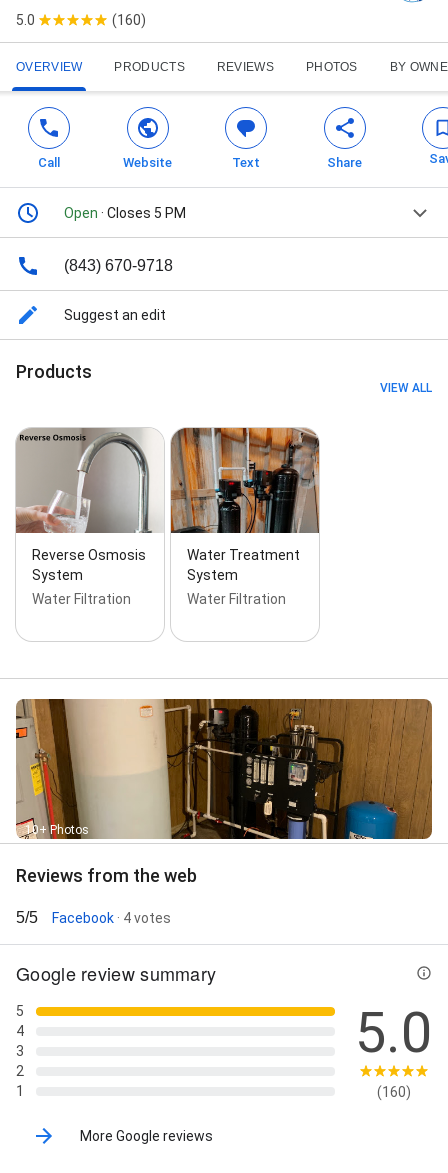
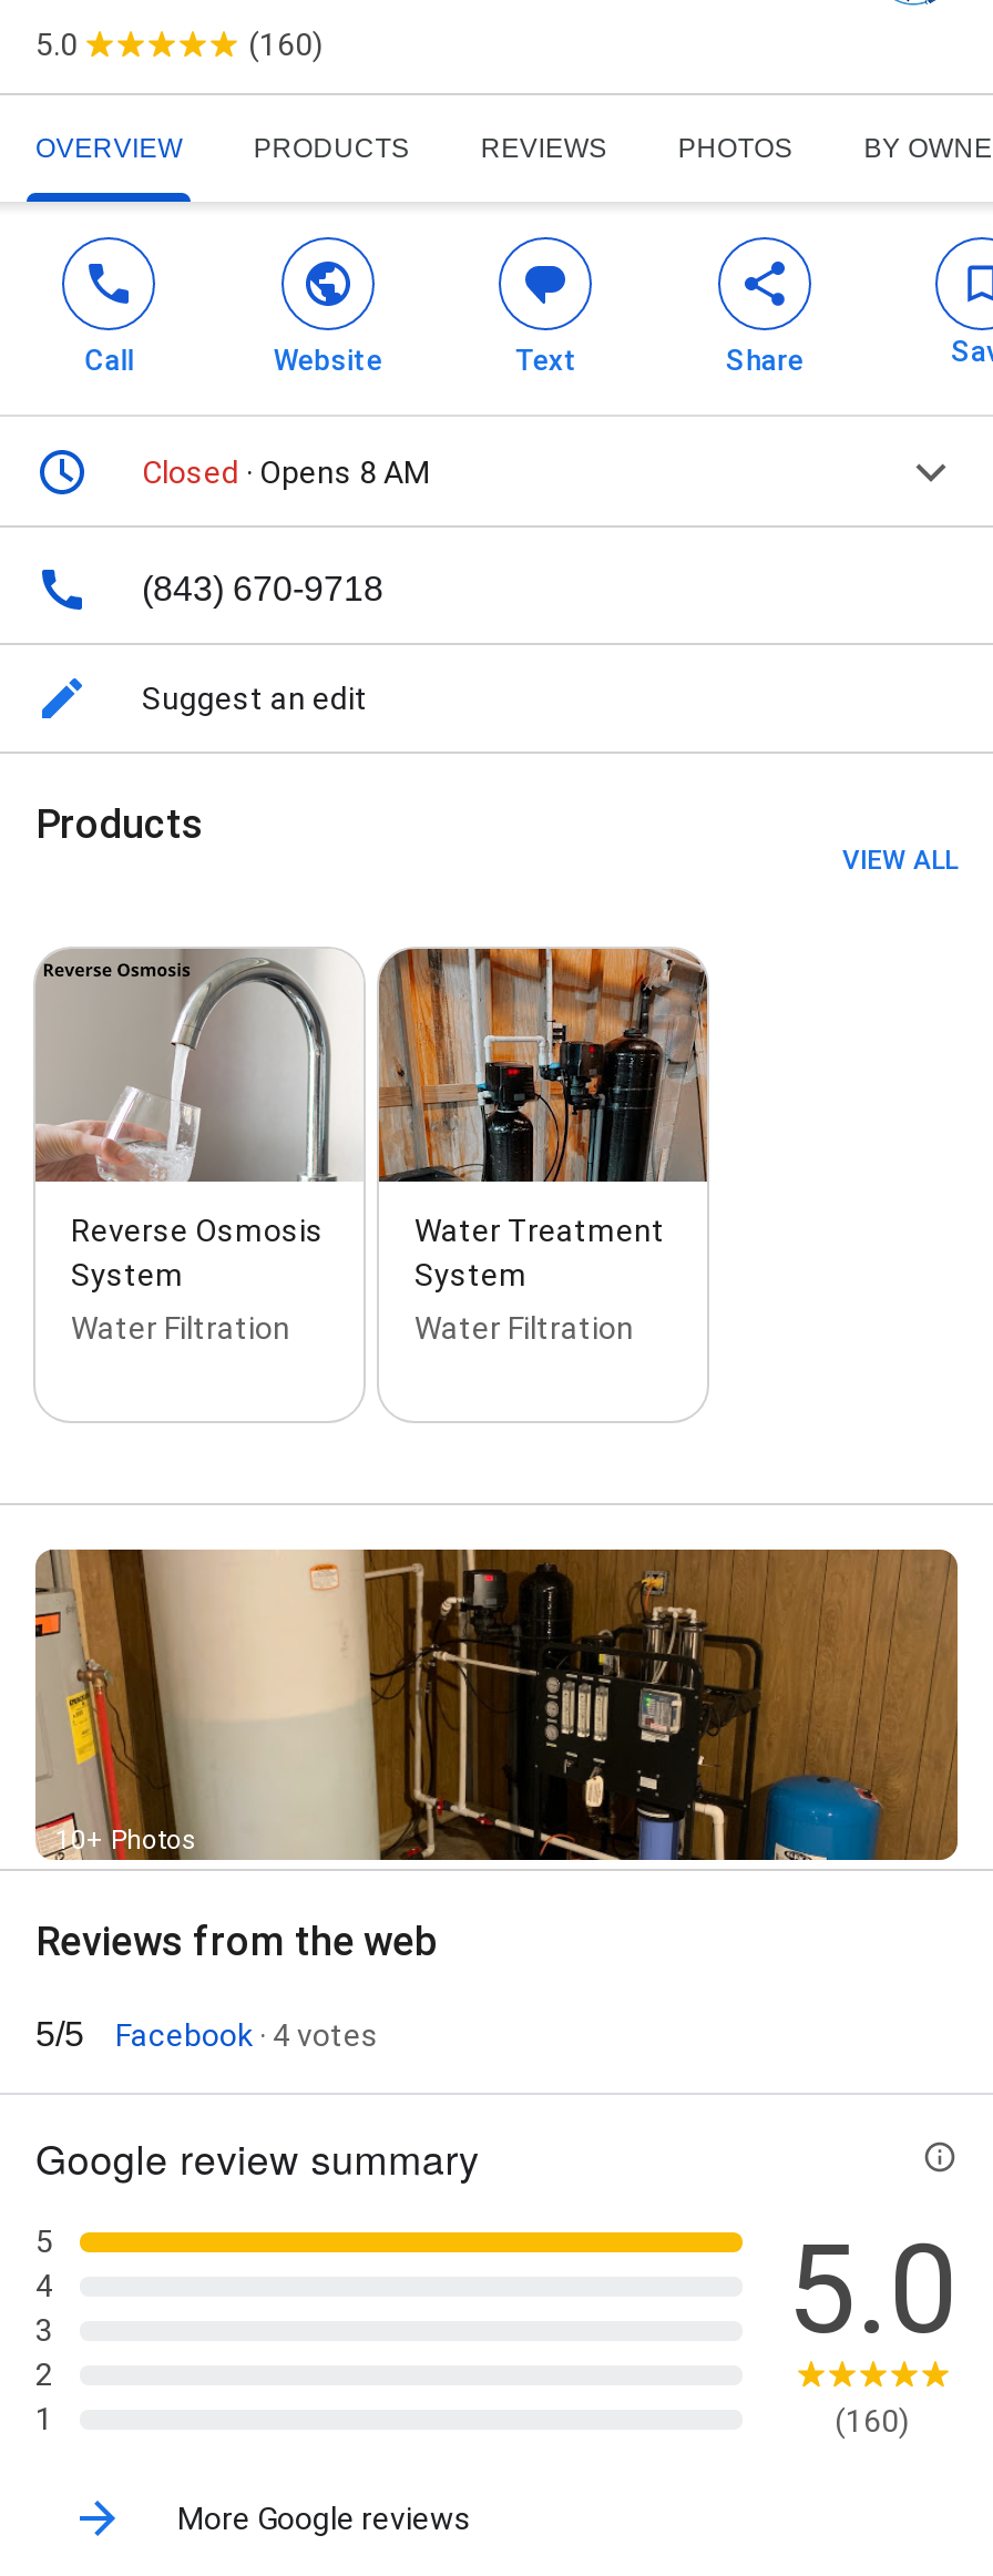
- Open · Closes 5 PM
+ Closed · Opens 8 AM
